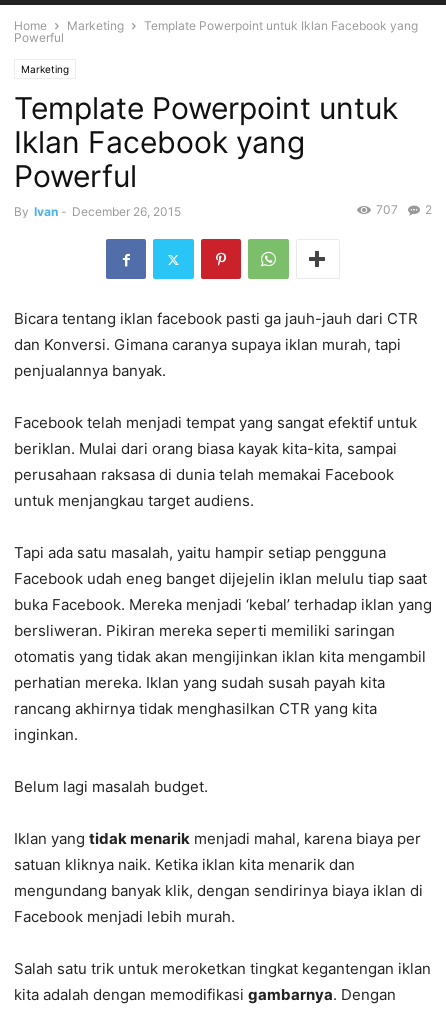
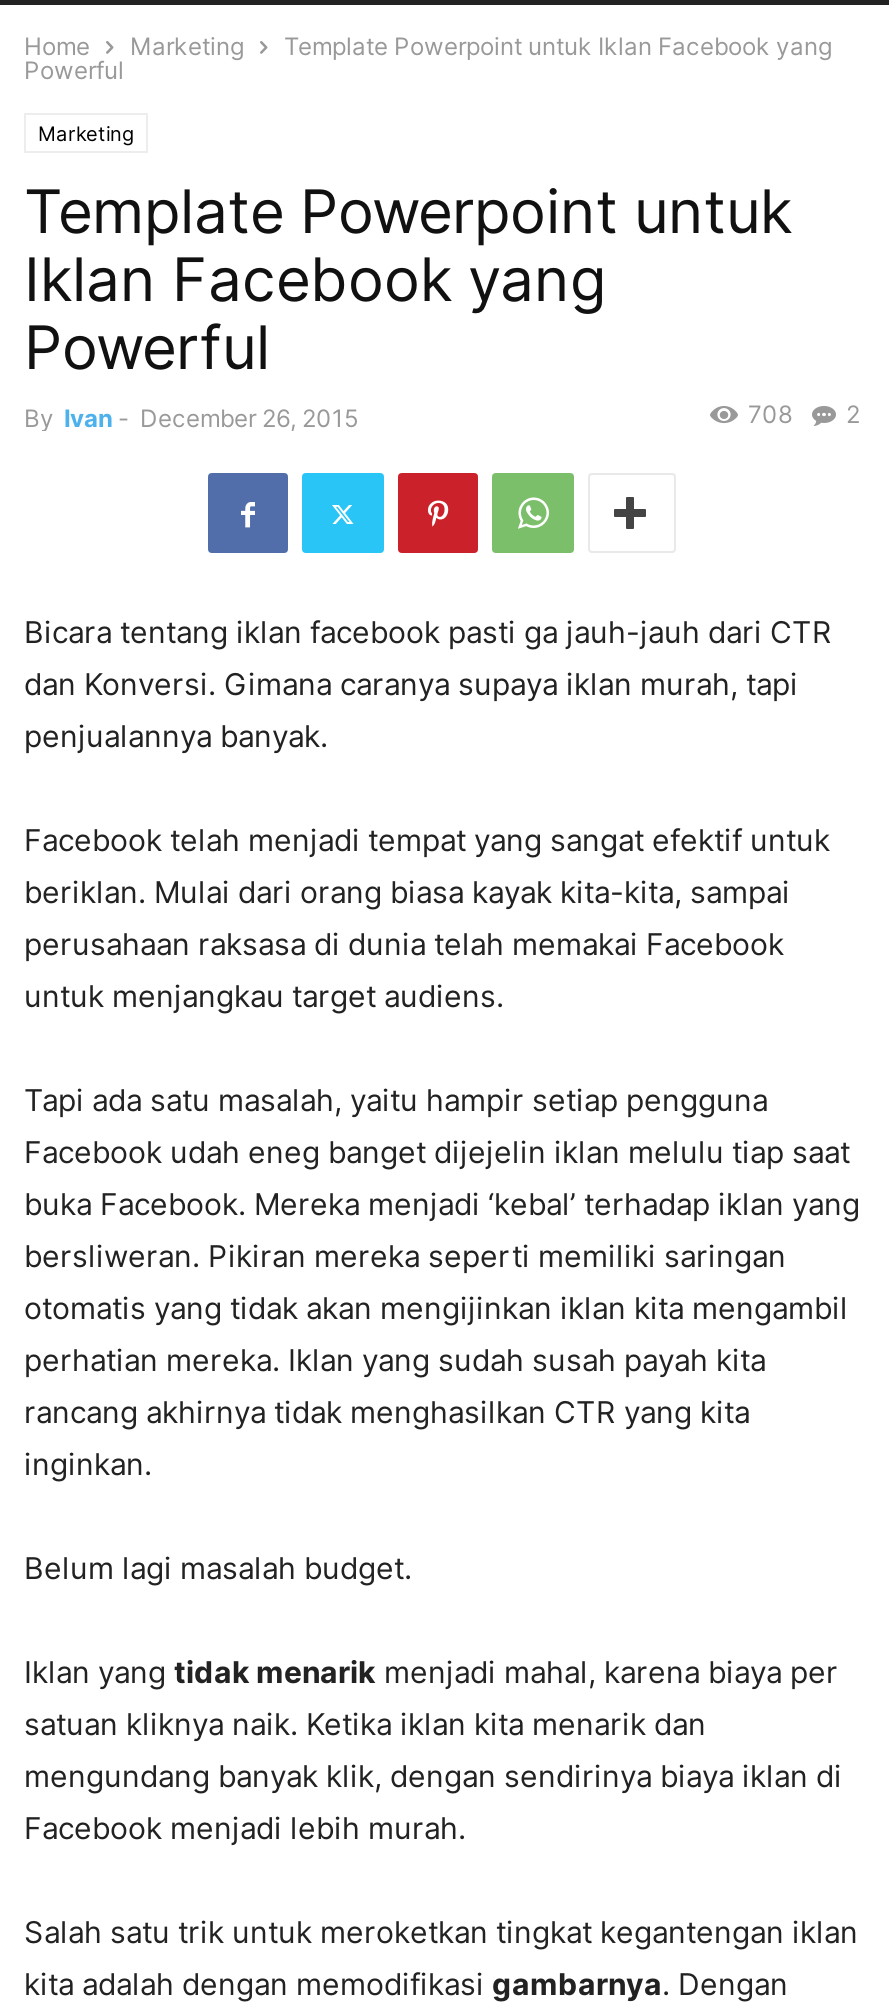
- 707 2
+ 708 2
